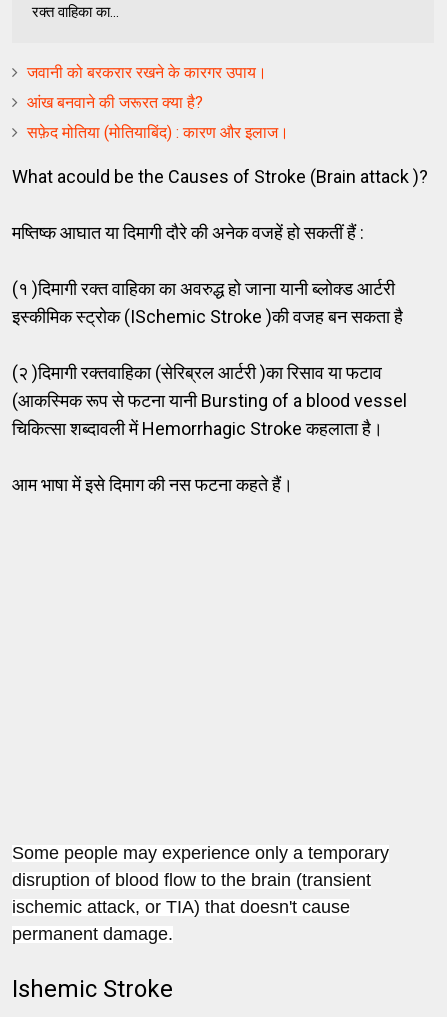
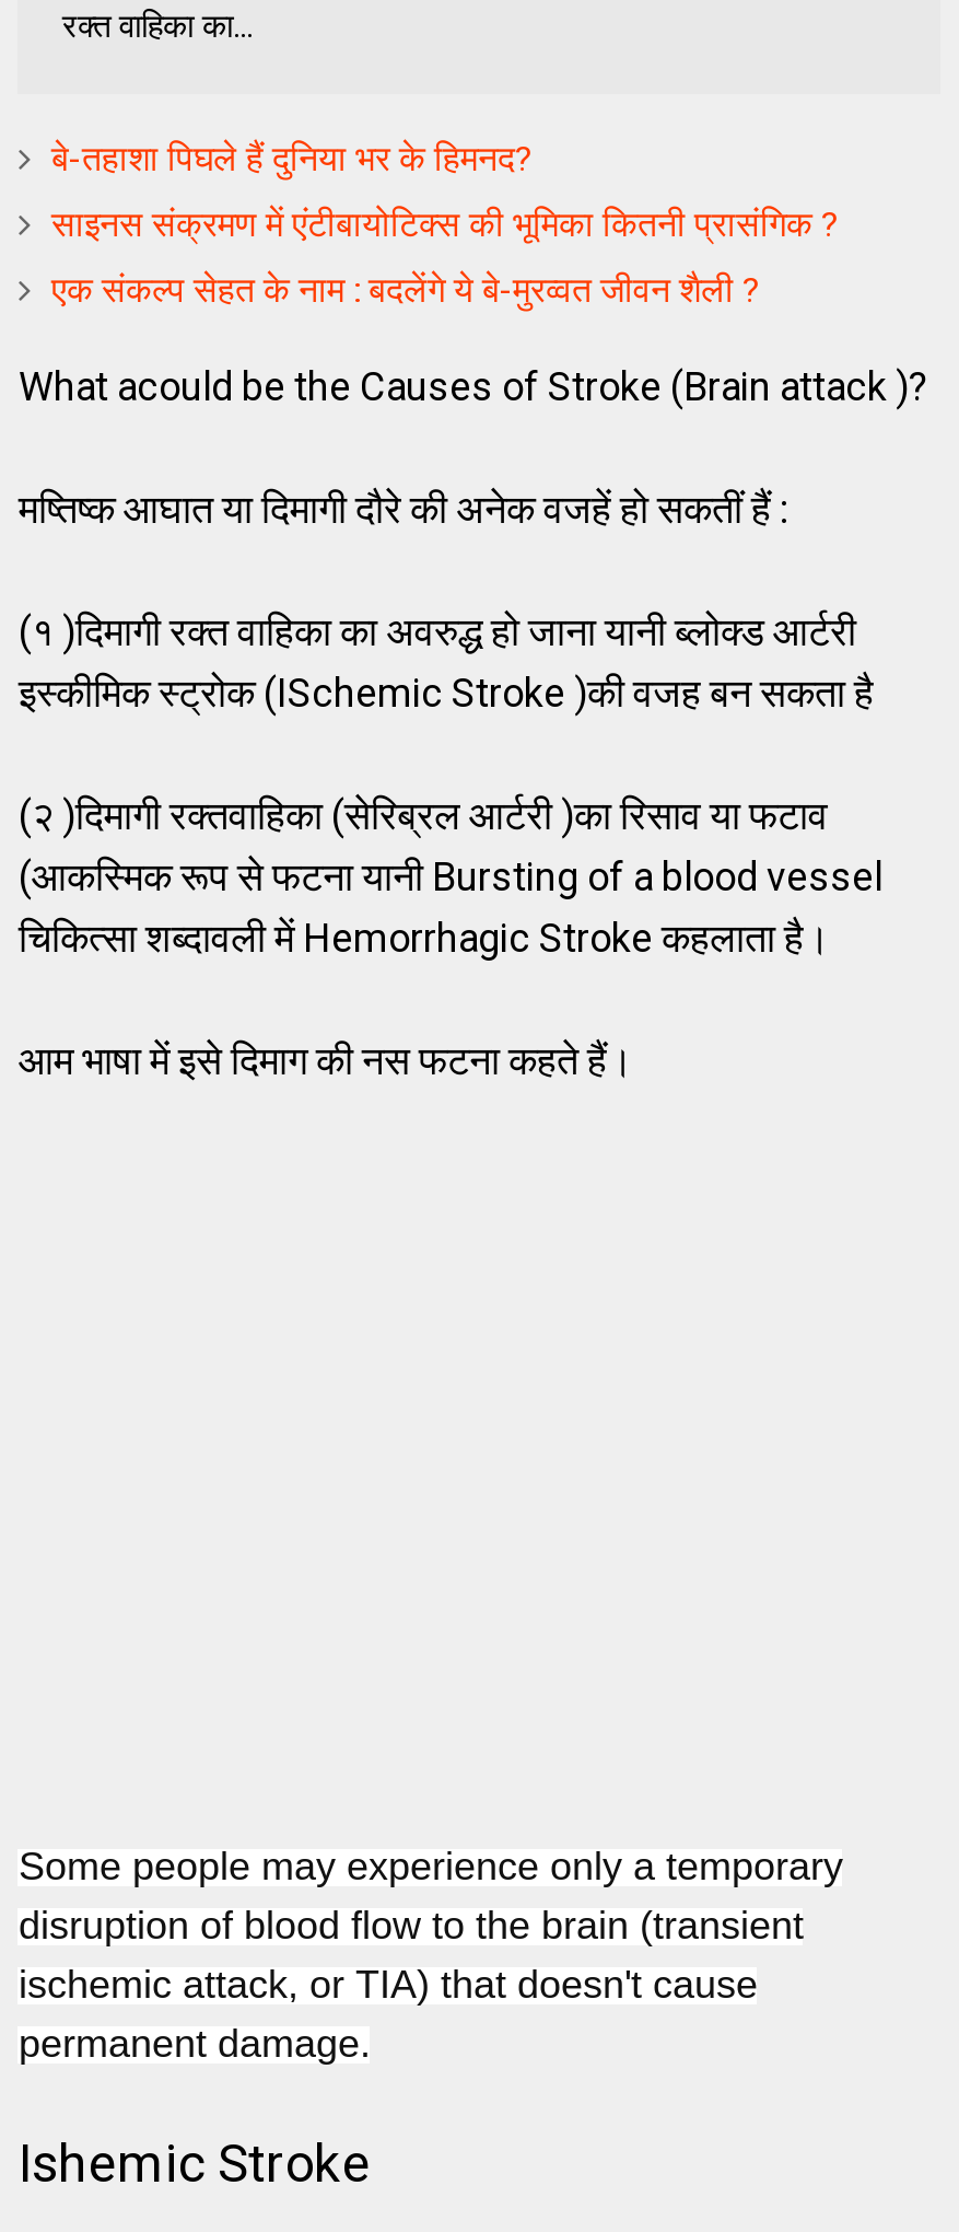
- जवानी को बरकरार रखने के कारगर उपाय।
+ बे-तहाशा पिघले हैं दुनिया भर के हिमनद?

- आंख बनवाने की जरूरत क्‍या है?
+ साइनस संक्रमण में एंटीबायोटिक्स की भूमिका कितनी प्रासंगिक ?

- सफ़ेद मोतिया (मोतियाबिंद) : कारण और इलाज।
+ एक संकल्प सेहत के नाम : बदलेंगे ये बे-मुरव्वत जीवन शैली ?
